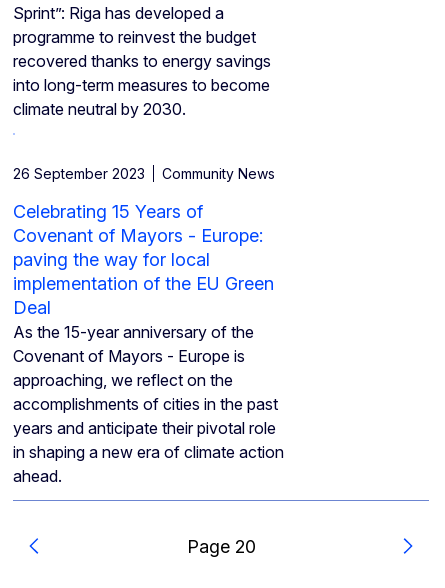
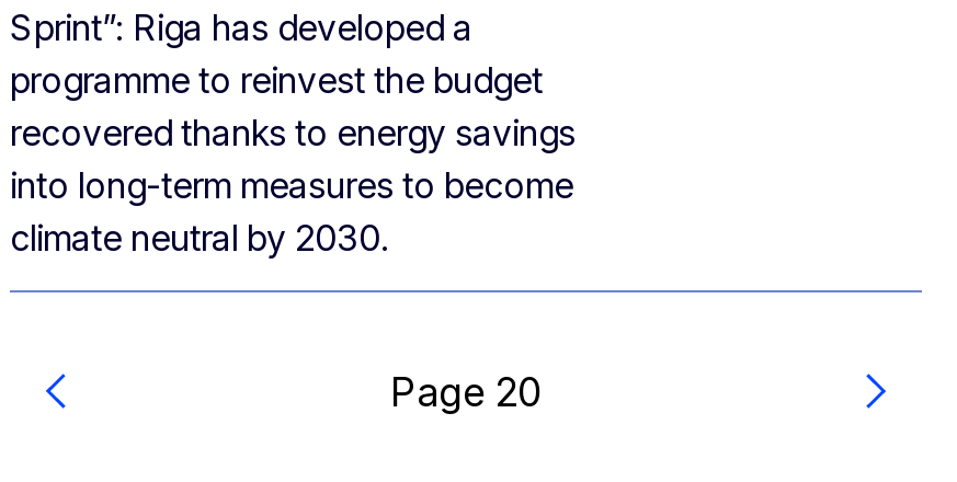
- 26 September 2023
- Community News
- Celebrating 15 Years of
- Covenant of Mayors - Europe:
- paving the way for local
- implementation of the EU Green
- Deal
- As the 15-year anniversary of the
- Covenant of Mayors - Europe is
- approaching, we reflect on the
- accomplishments of cities in the past
- years and anticipate their pivotal role
- in shaping a new era of climate action
- ahead.
